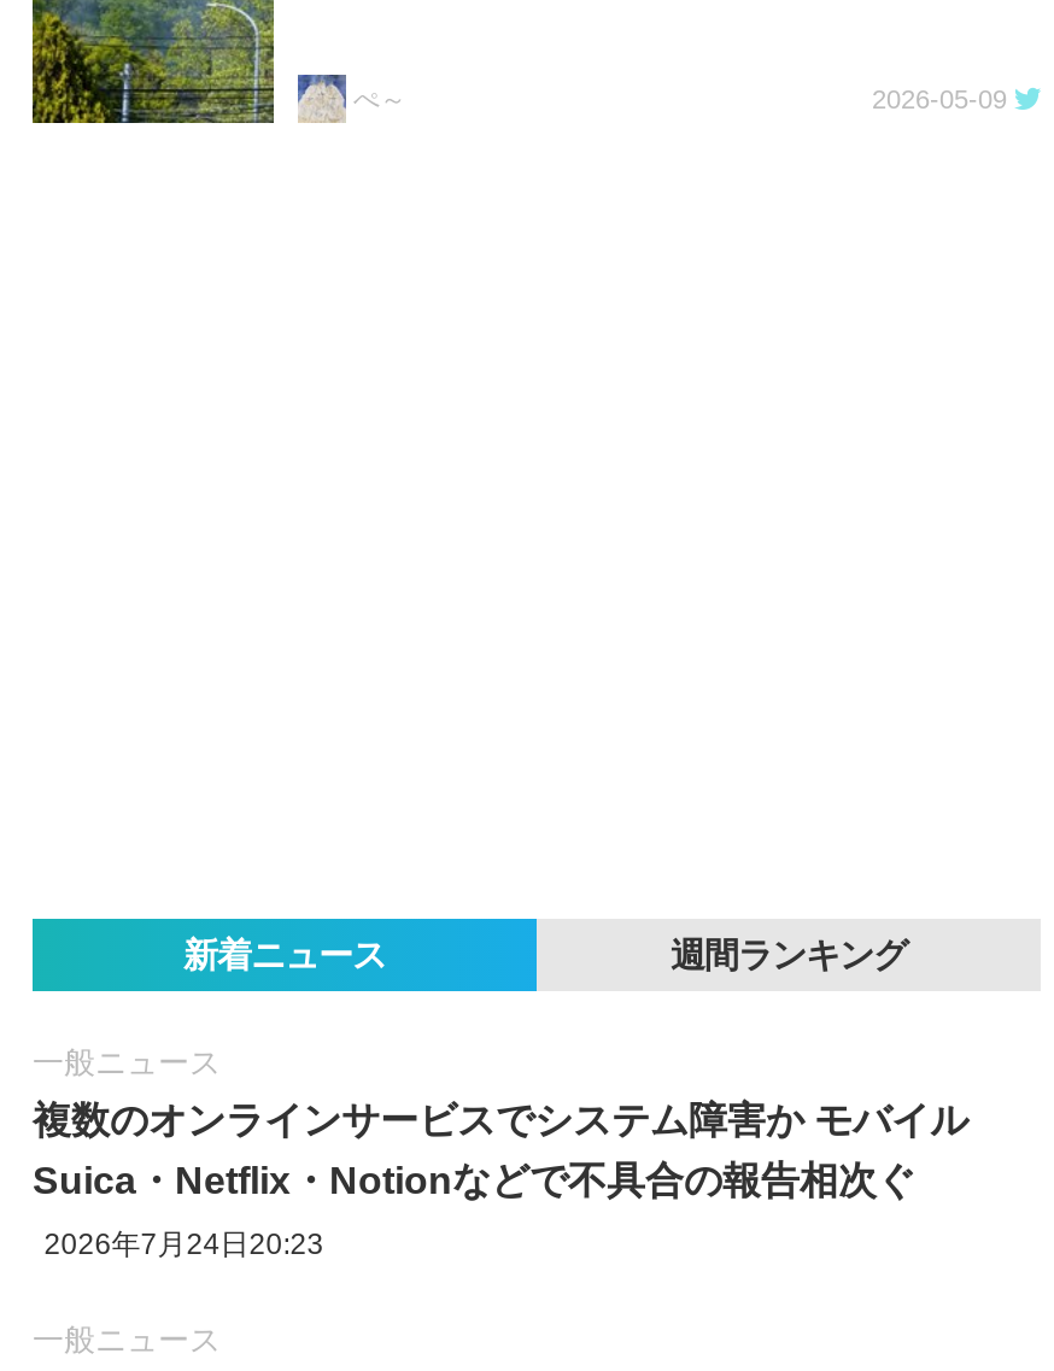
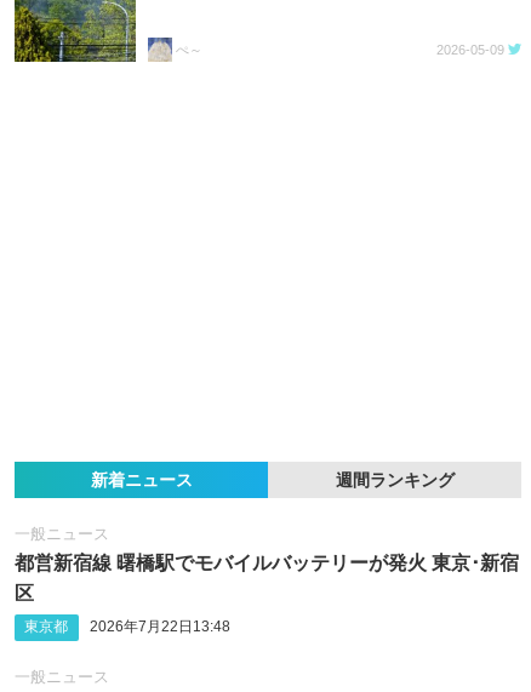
- 複数のオンラインサービスでシステム障害か モバイル
+ 都営新宿線 曙橋駅でモバイルバッテリーが発火 東京･新宿

- Suica・Netflix・Notionなどで不具合の報告相次ぐ
+ 区

- 2026年7月24日20:23
+ 東京都
+ 2026年7月22日13:48
